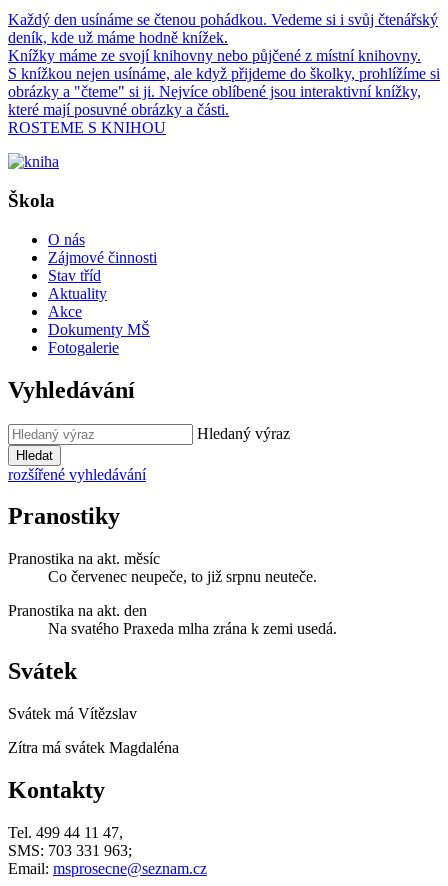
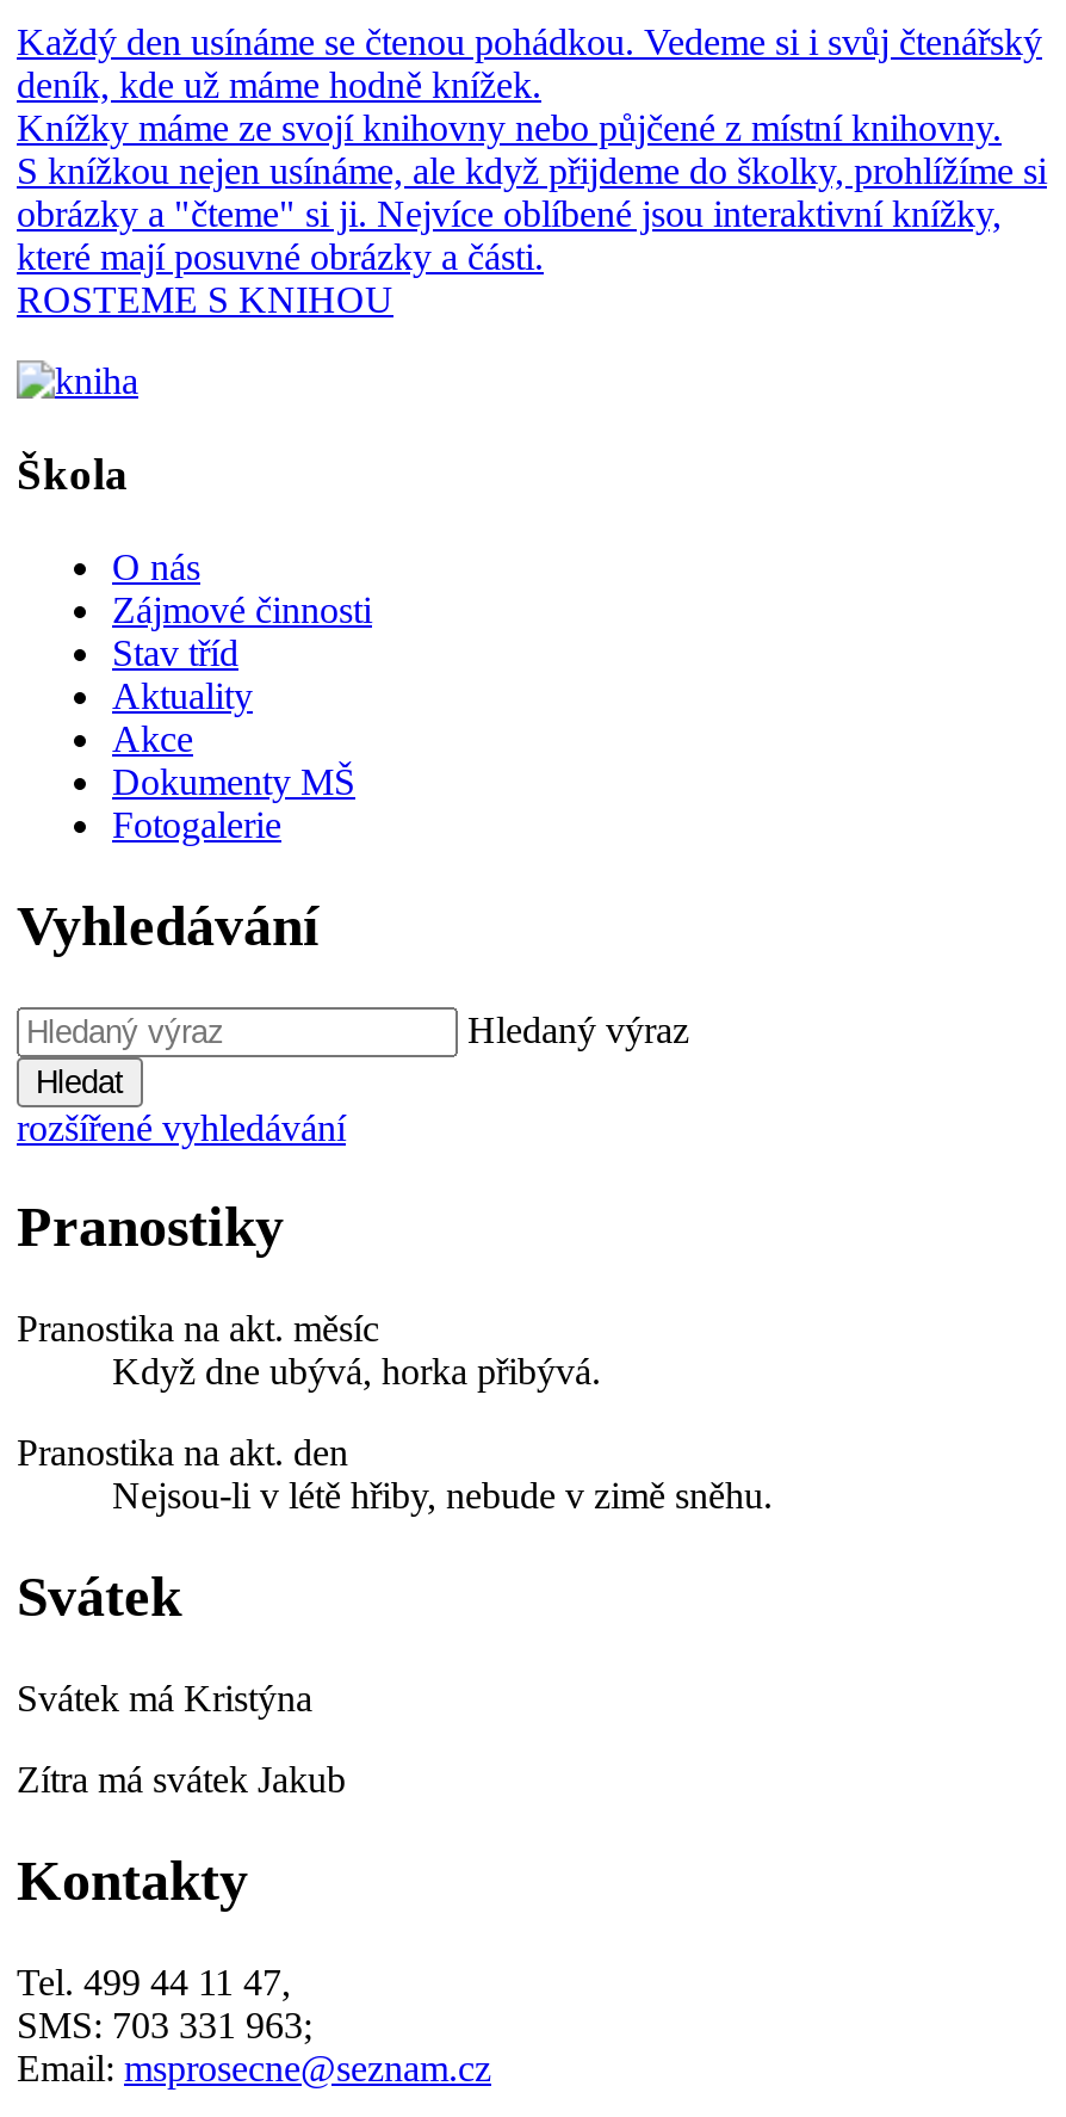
- Co červenec neupeče, to již srpnu neuteče.
+ Když dne ubývá, horka přibývá.

- Na svatého Praxeda mlha zrána k zemi usedá.
+ Nejsou-li v létě hřiby, nebude v zimě sněhu.

- Svátek má Vítězslav
+ Svátek má Kristýna

- Zítra má svátek Magdaléna
+ Zítra má svátek Jakub
